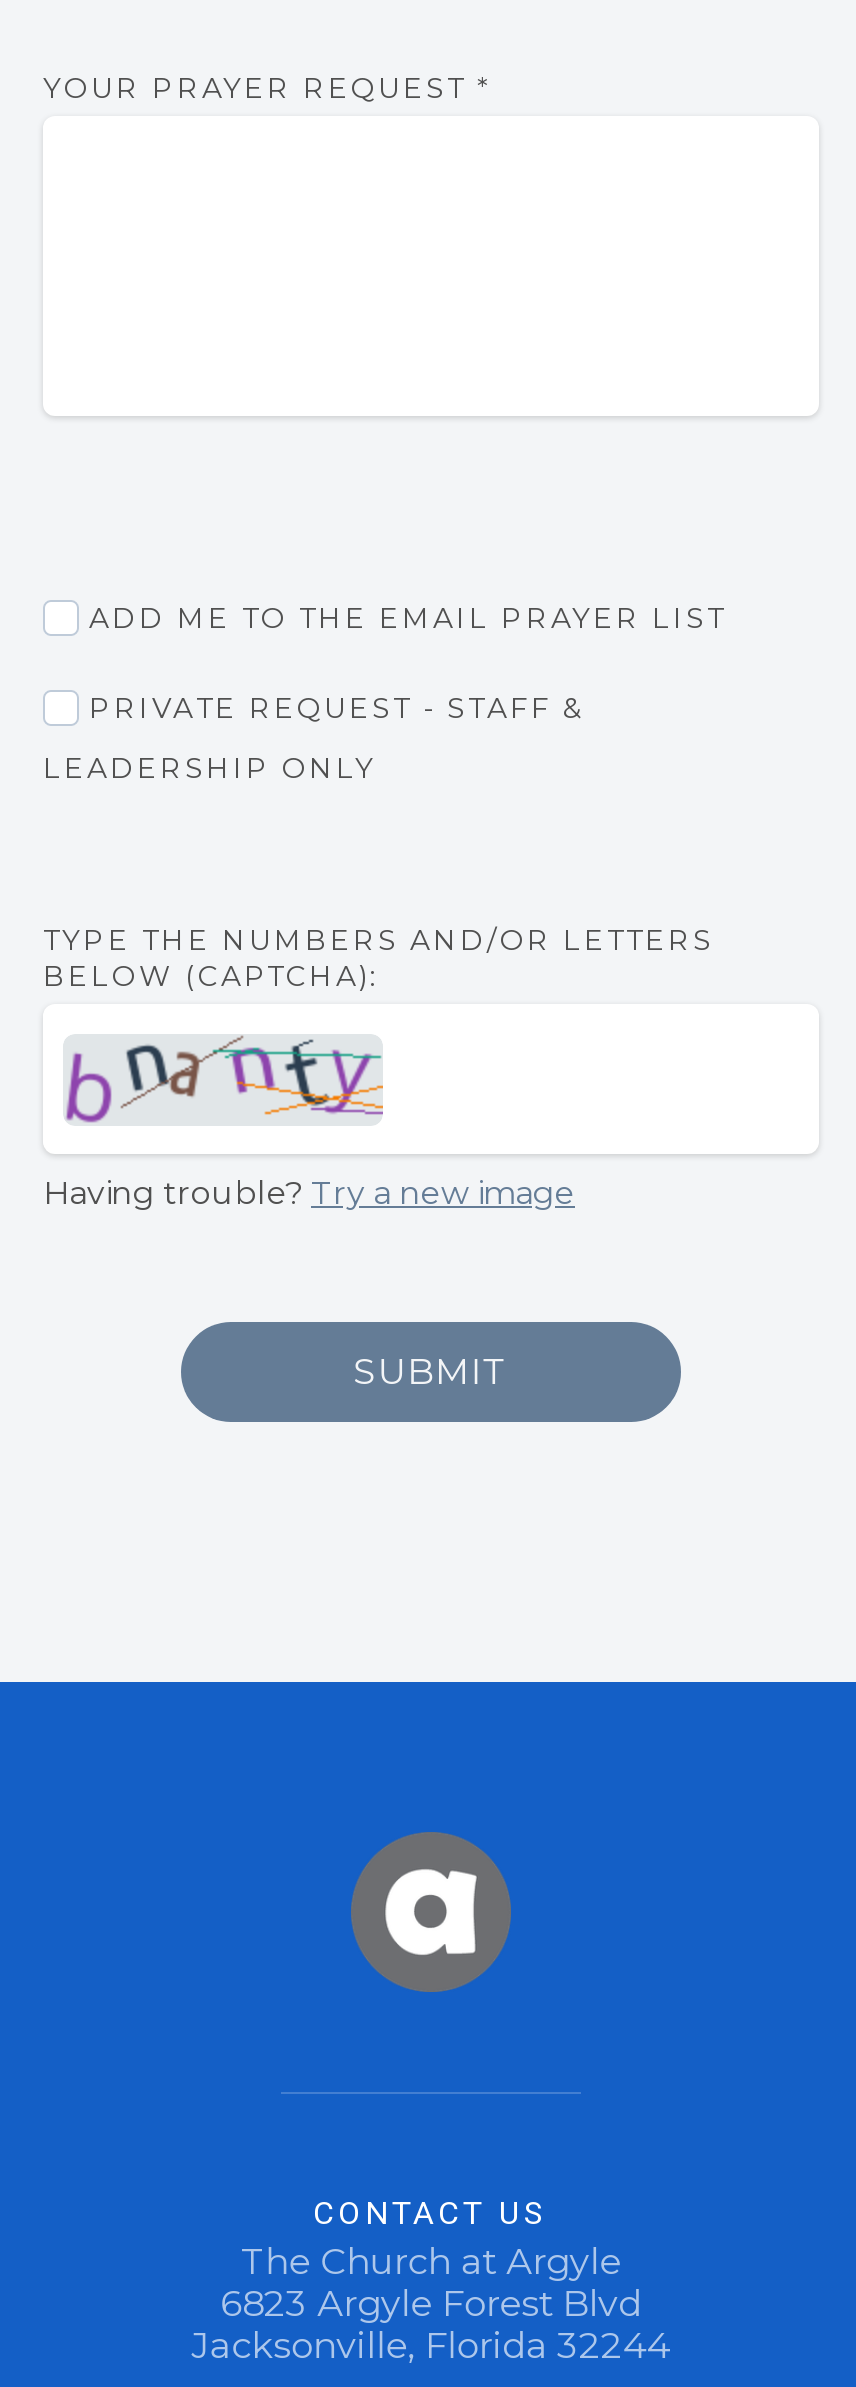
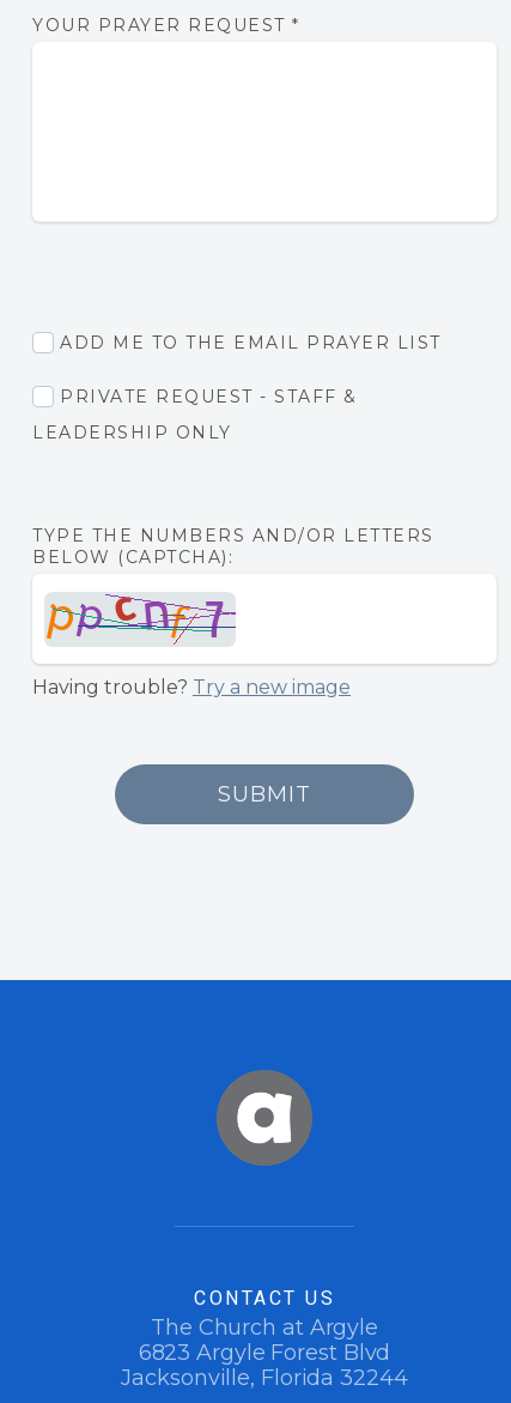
- [image]
+ [image]
